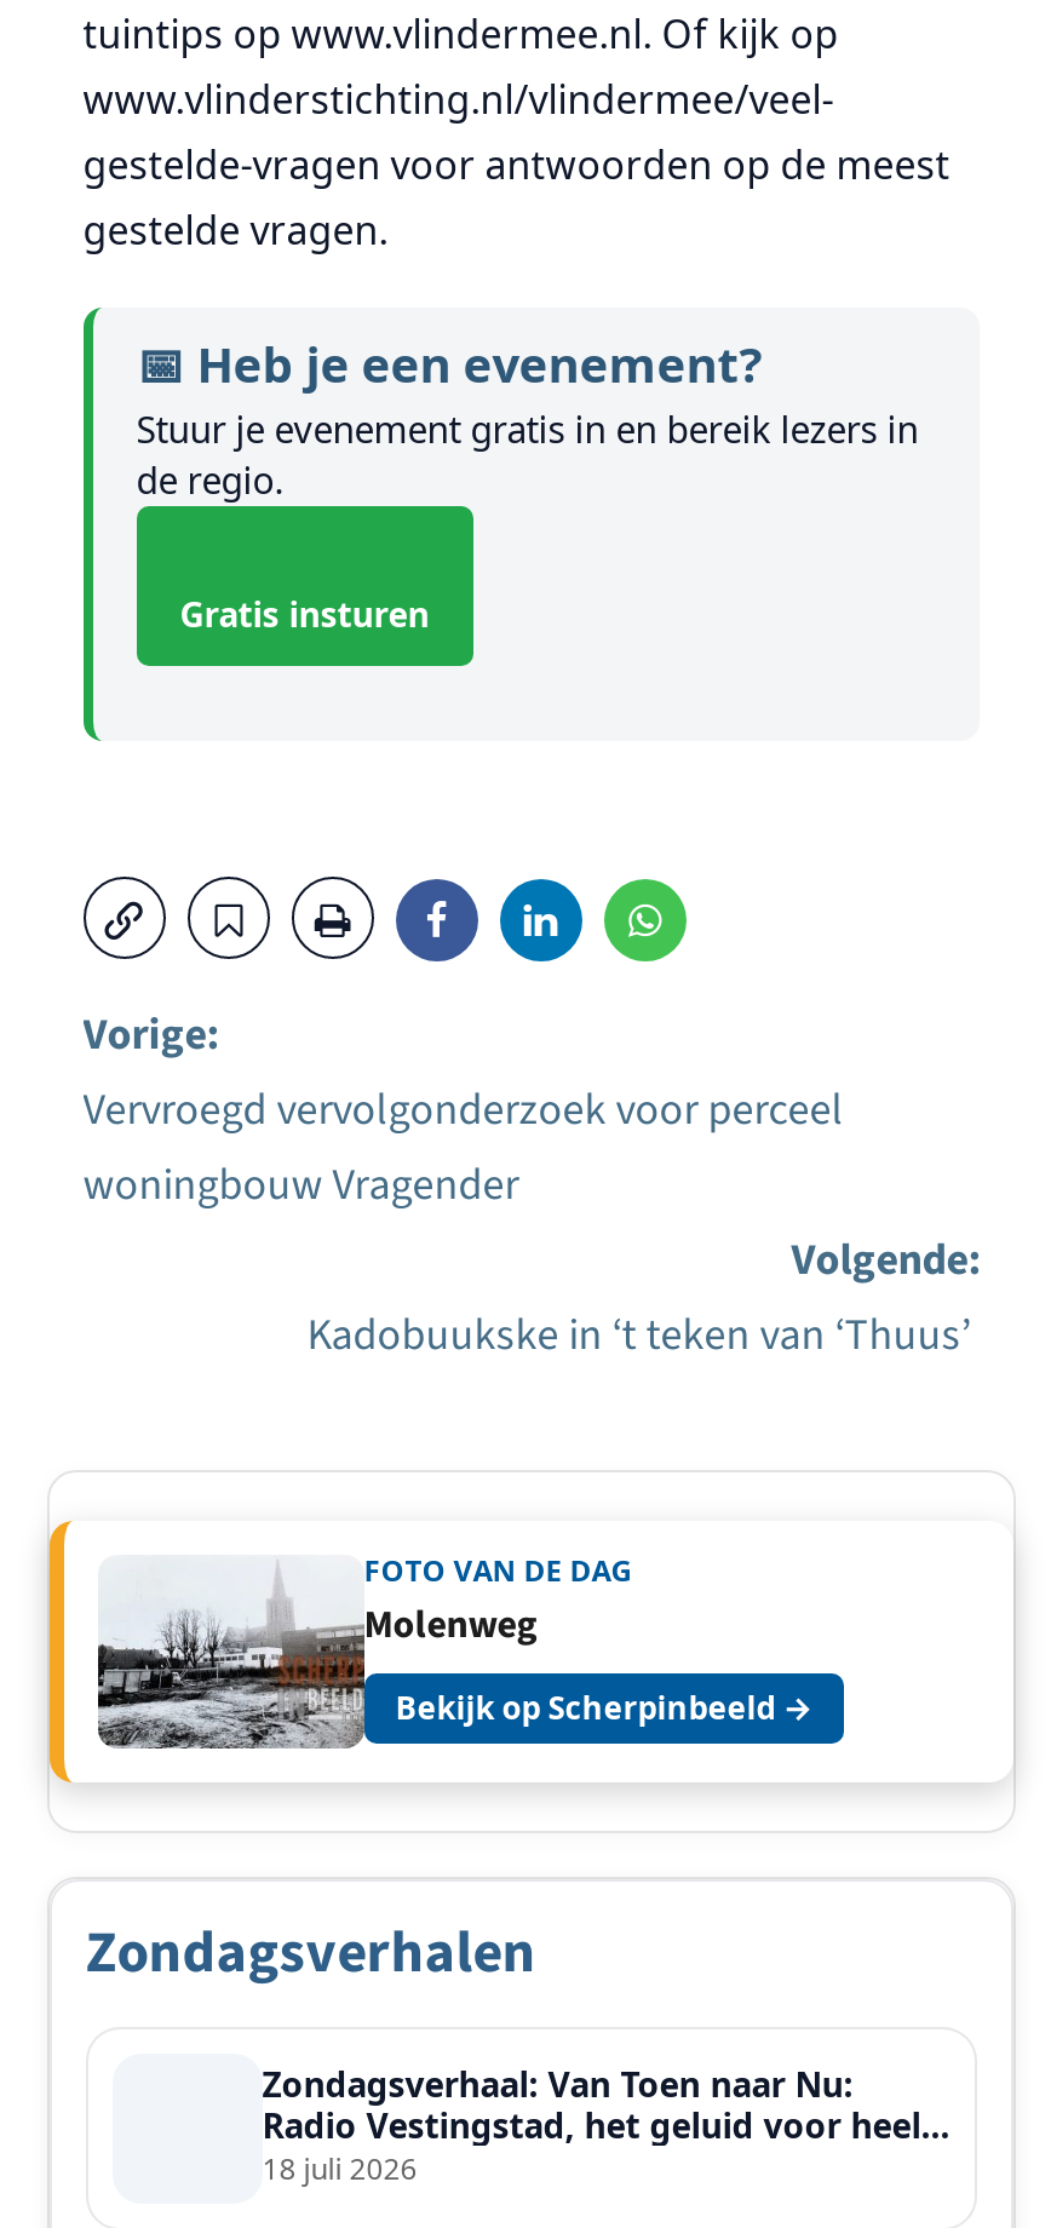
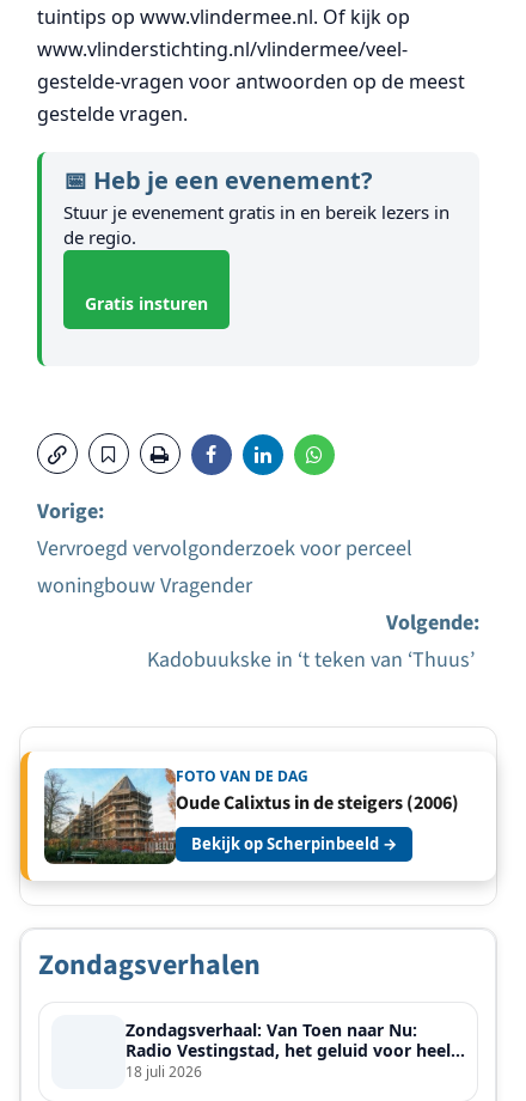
- [image]
- Molenweg
+ [image]
+ Oude Calixtus in de steigers (2006)
